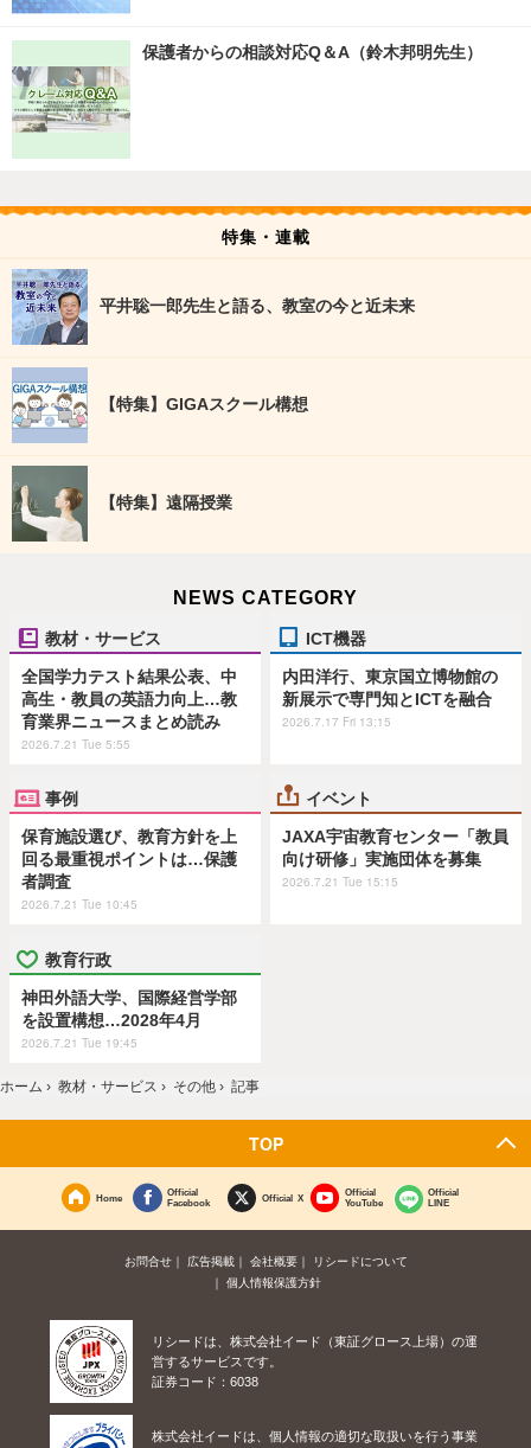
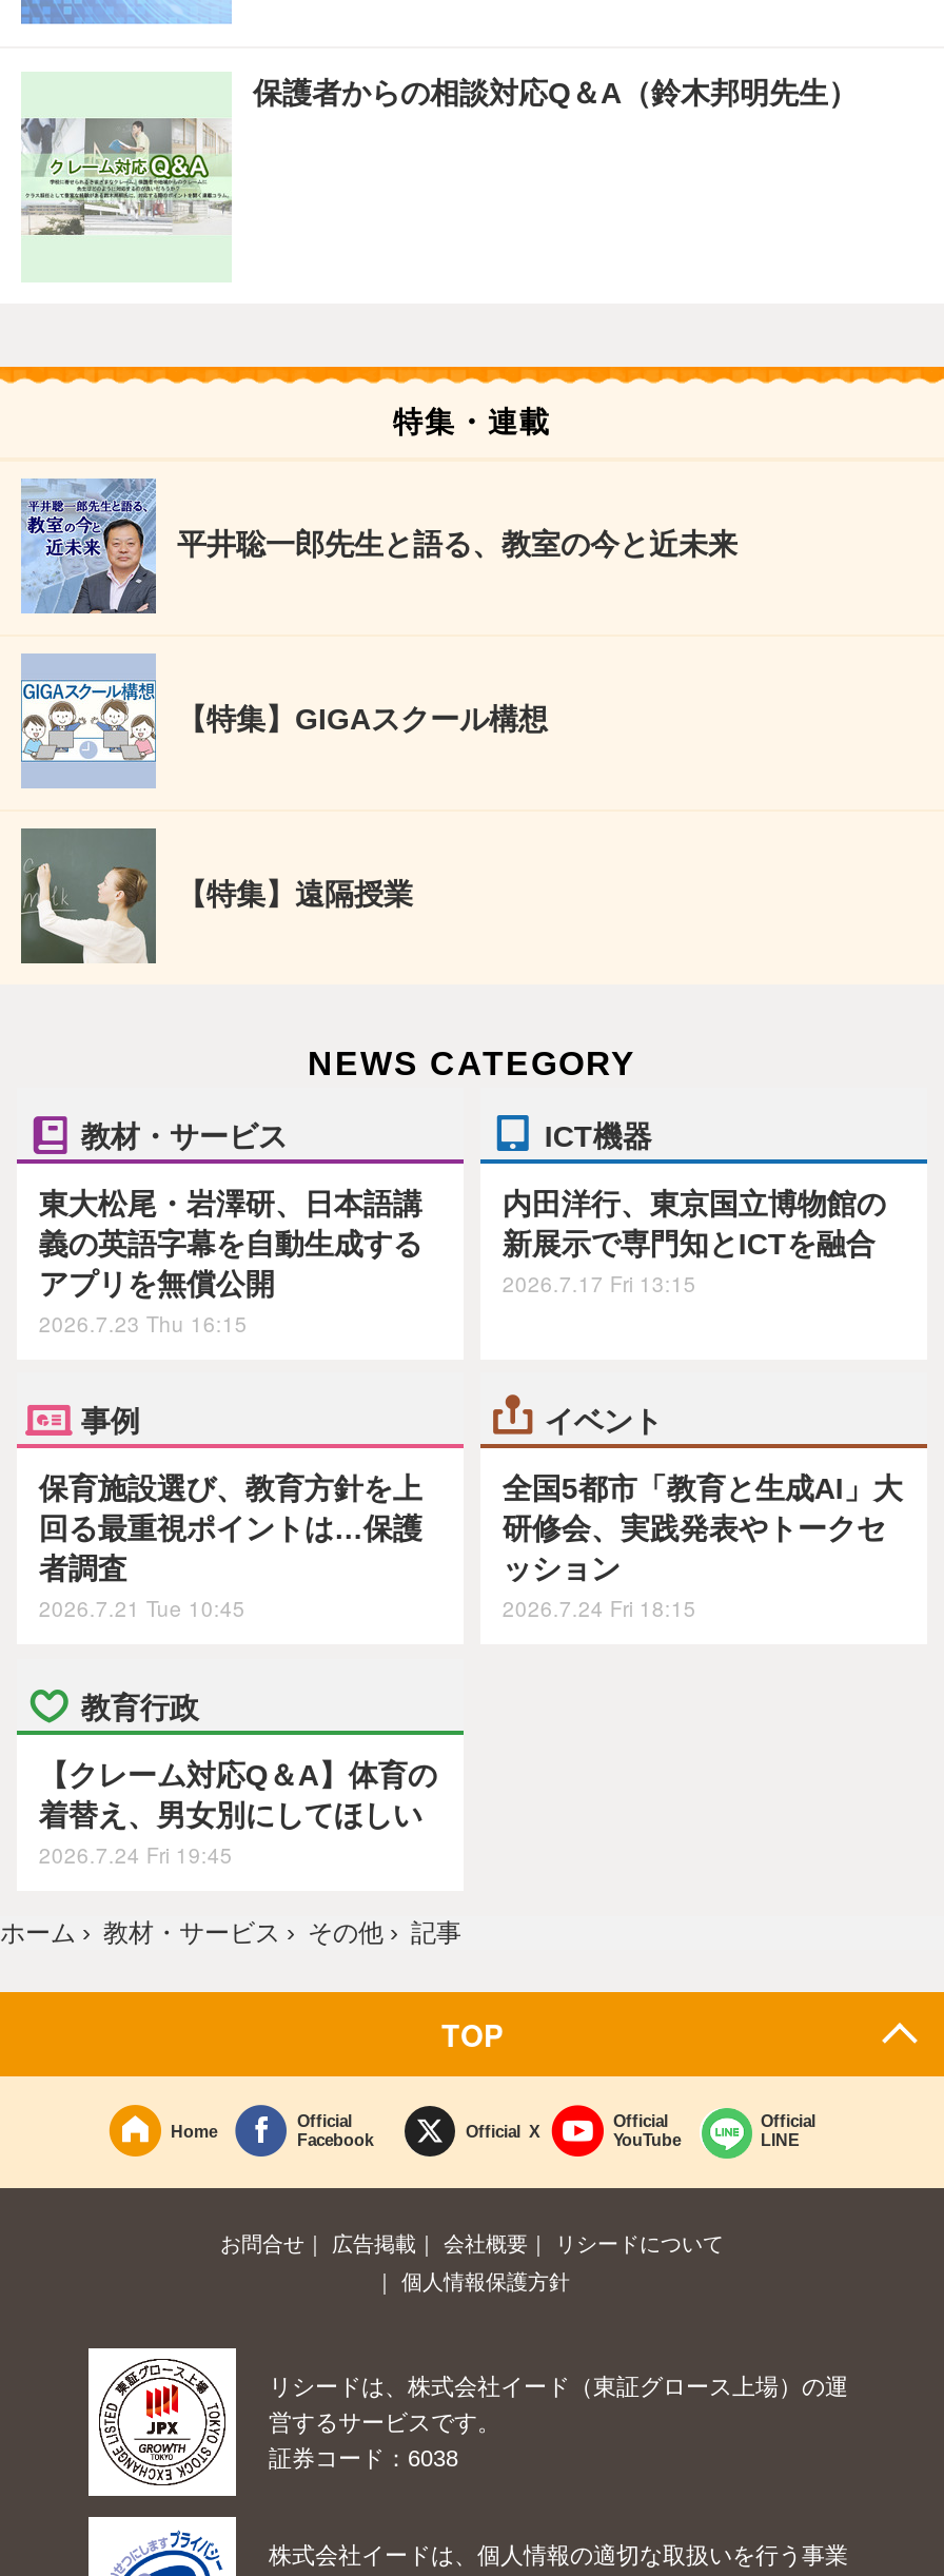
- 全国学力テスト結果公表、中
- 高生・教員の英語力向上…教
- 育業界ニュースまとめ読み
- 2026.7.21 Tue 5:55
+ 東大松尾・岩澤研、日本語講
+ 義の英語字幕を自動生成する
+ アプリを無償公開
+ 2026.7.23 Thu 16:15

- JAXA宇宙教育センター「教員
- 向け研修」実施団体を募集
- 2026.7.21 Tue 15:15
+ 全国5都市「教育と生成AI」大
+ 研修会、実践発表やトークセ
+ ッション
+ 2026.7.24 Fri 18:15

- 神田外語大学、国際経営学部
- を設置構想…2028年4月
- 2026.7.21 Tue 19:45
+ 【クレーム対応Q＆A】体育の
+ 着替え、男女別にしてほしい
+ 2026.7.24 Fri 19:45
